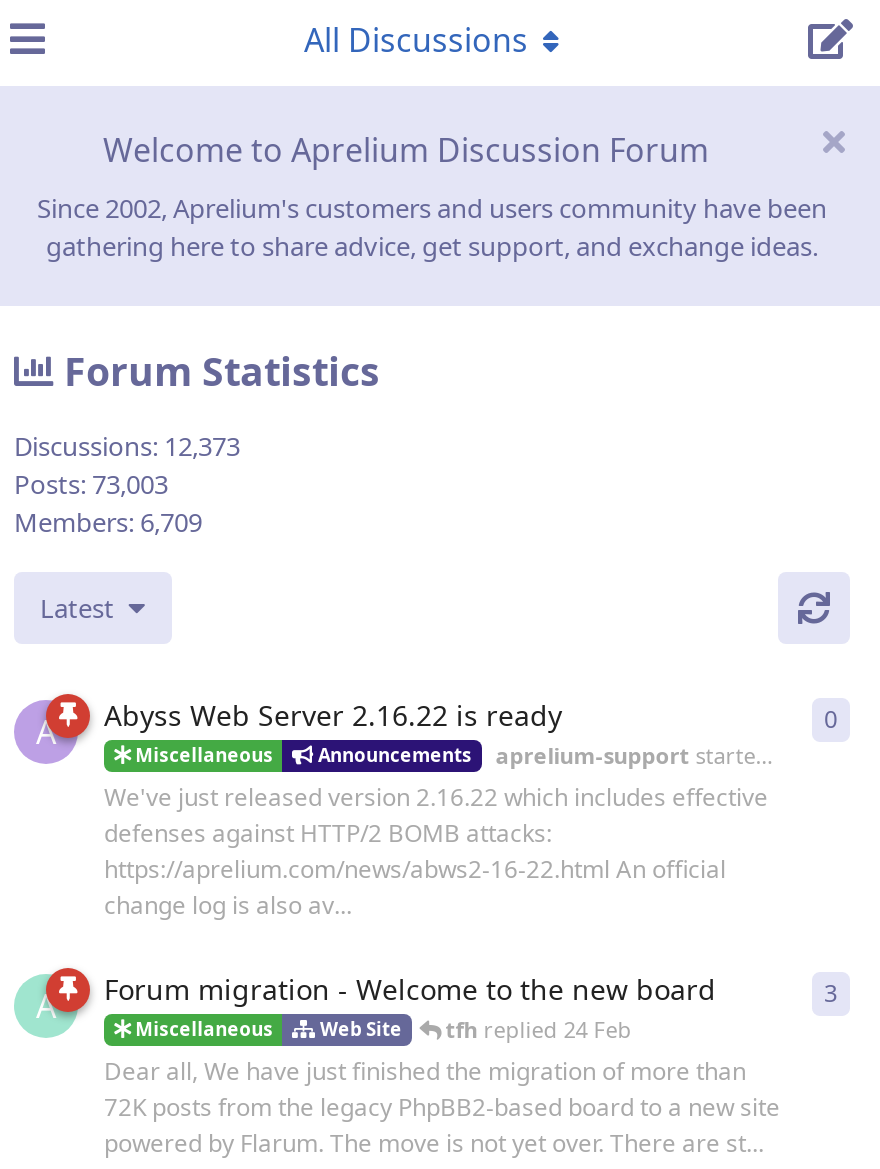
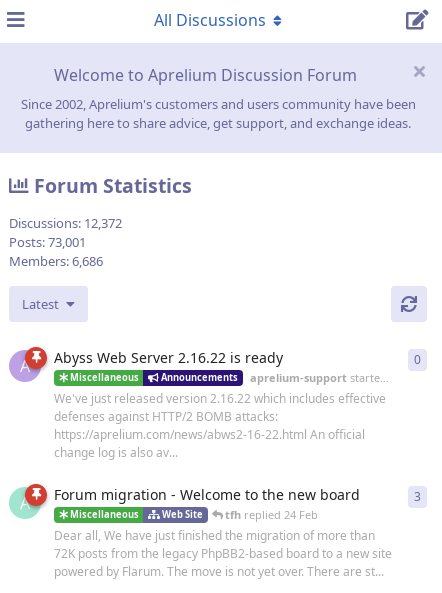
- Discussions: 12,373
+ Discussions: 12,372

- Posts: 73,003
+ Posts: 73,001

- Members: 6,709
+ Members: 6,686
